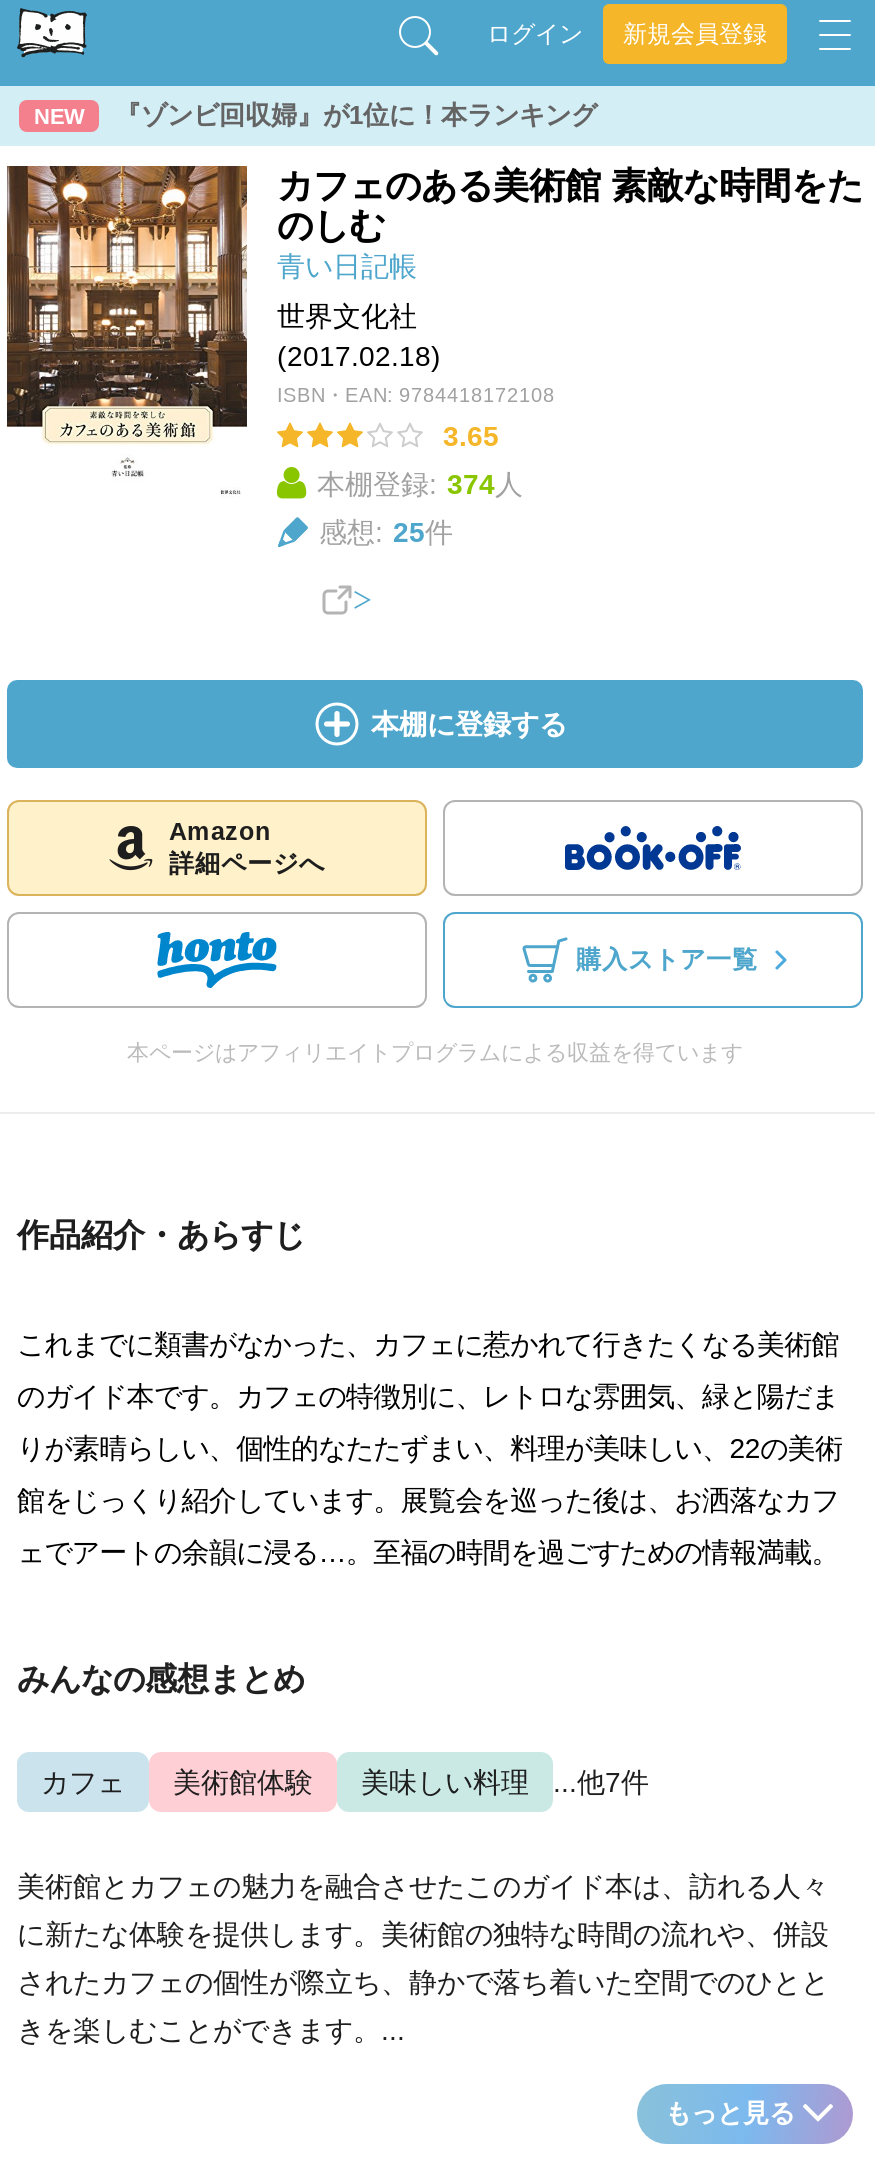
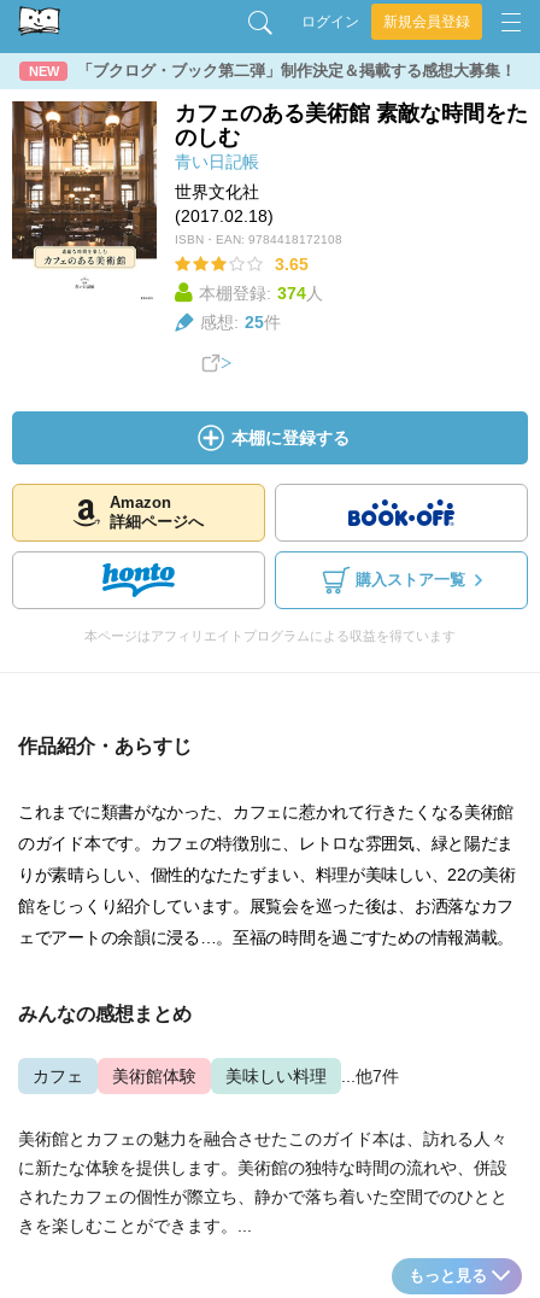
- 『ゾンビ回収婦』が1位に！本ランキング
+ 「ブクログ・ブック第二弾」制作決定＆掲載する感想大募集！
